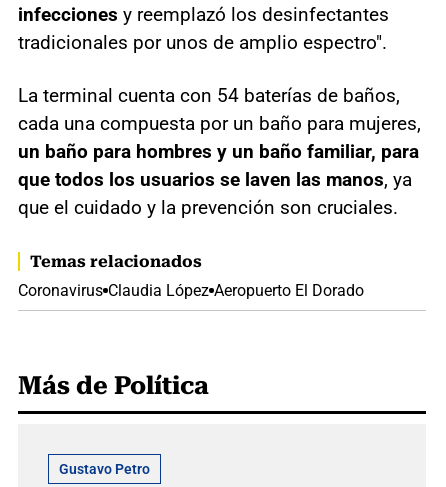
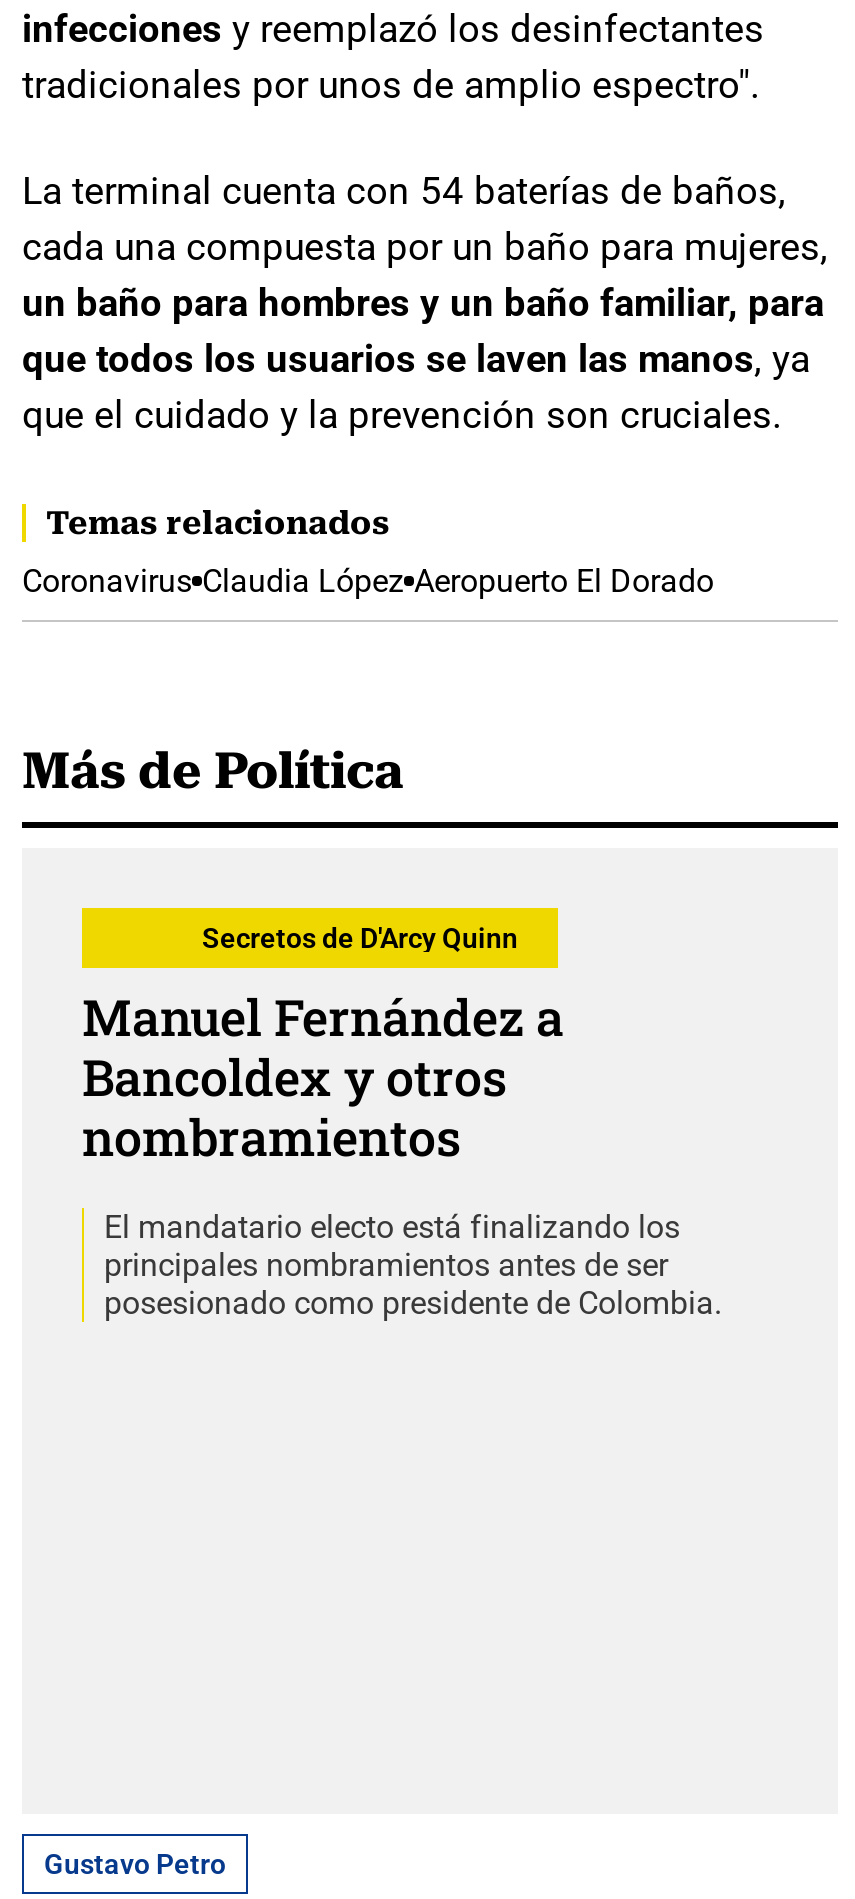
+ Secretos de D'Arcy Quinn
+ Manuel Fernández a
+ Bancoldex y otros
+ nombramientos
+ El mandatario electo está finalizando los
+ principales nombramientos antes de ser
+ posesionado como presidente de Colombia.
